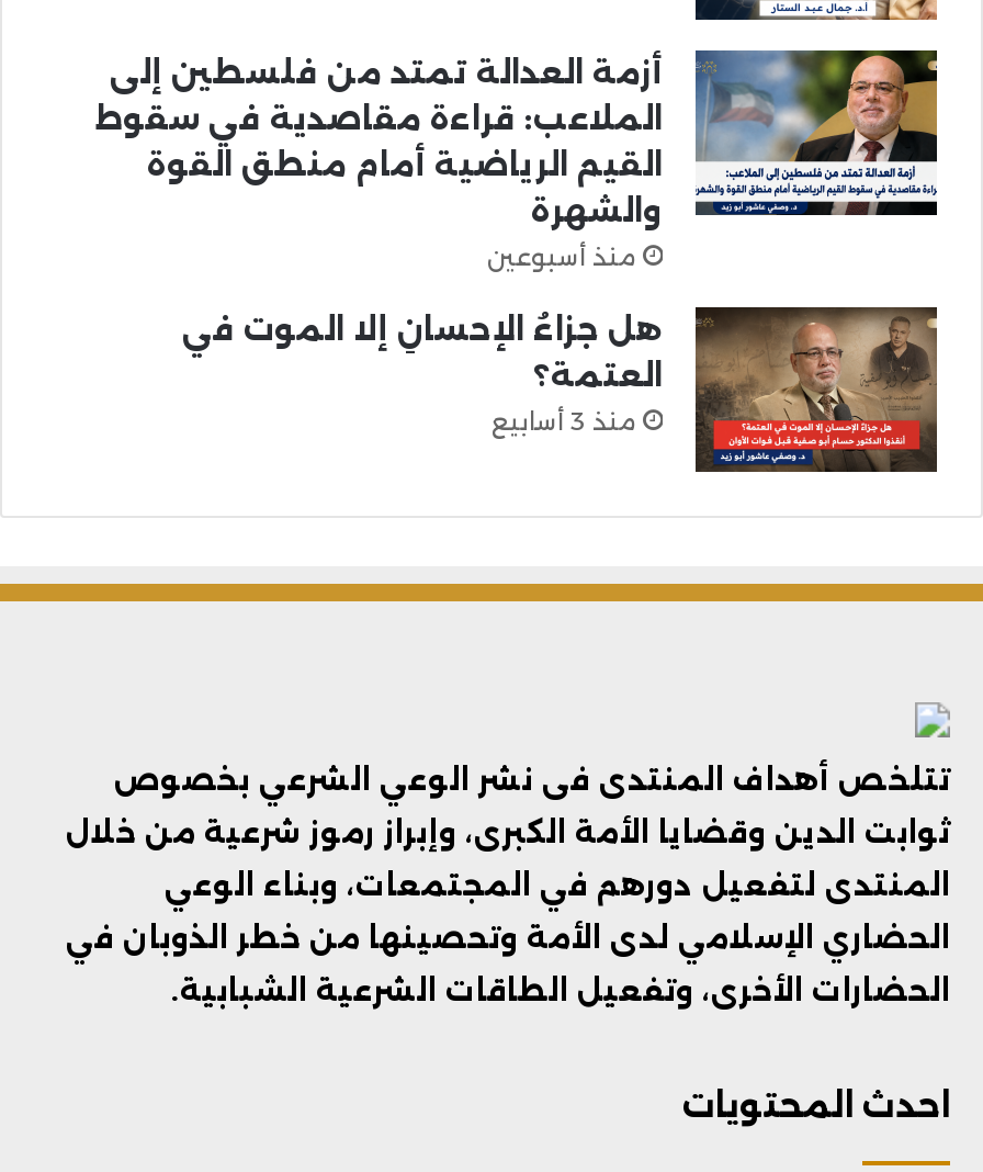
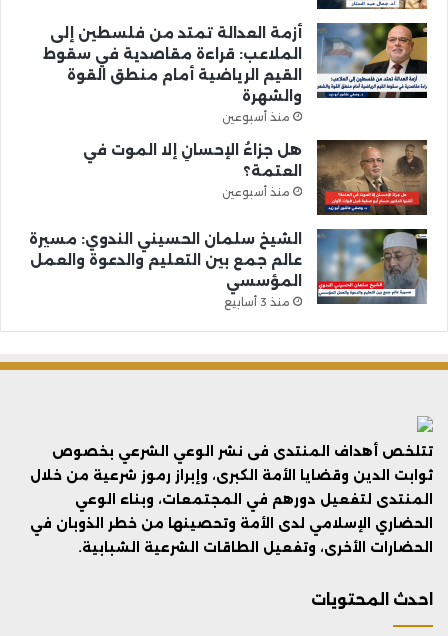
+ [image]
+ منذ أسبوعين
+ الشيخ سلمان الحسيني الندوي: مسيرة
+ عالم جمع بين التعليم والدعوة والعمل
+ المؤسسي
